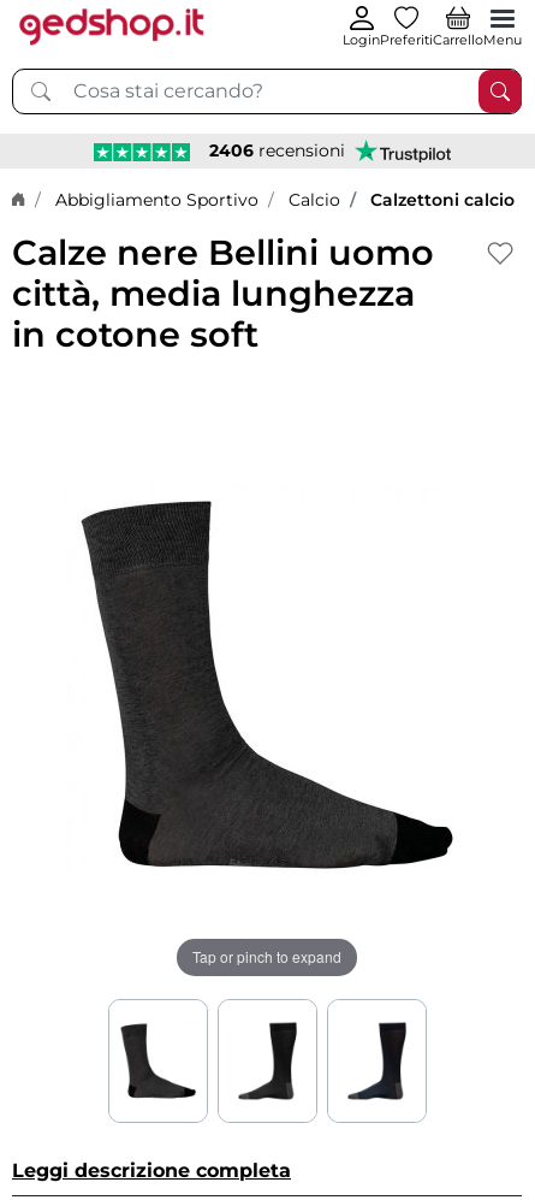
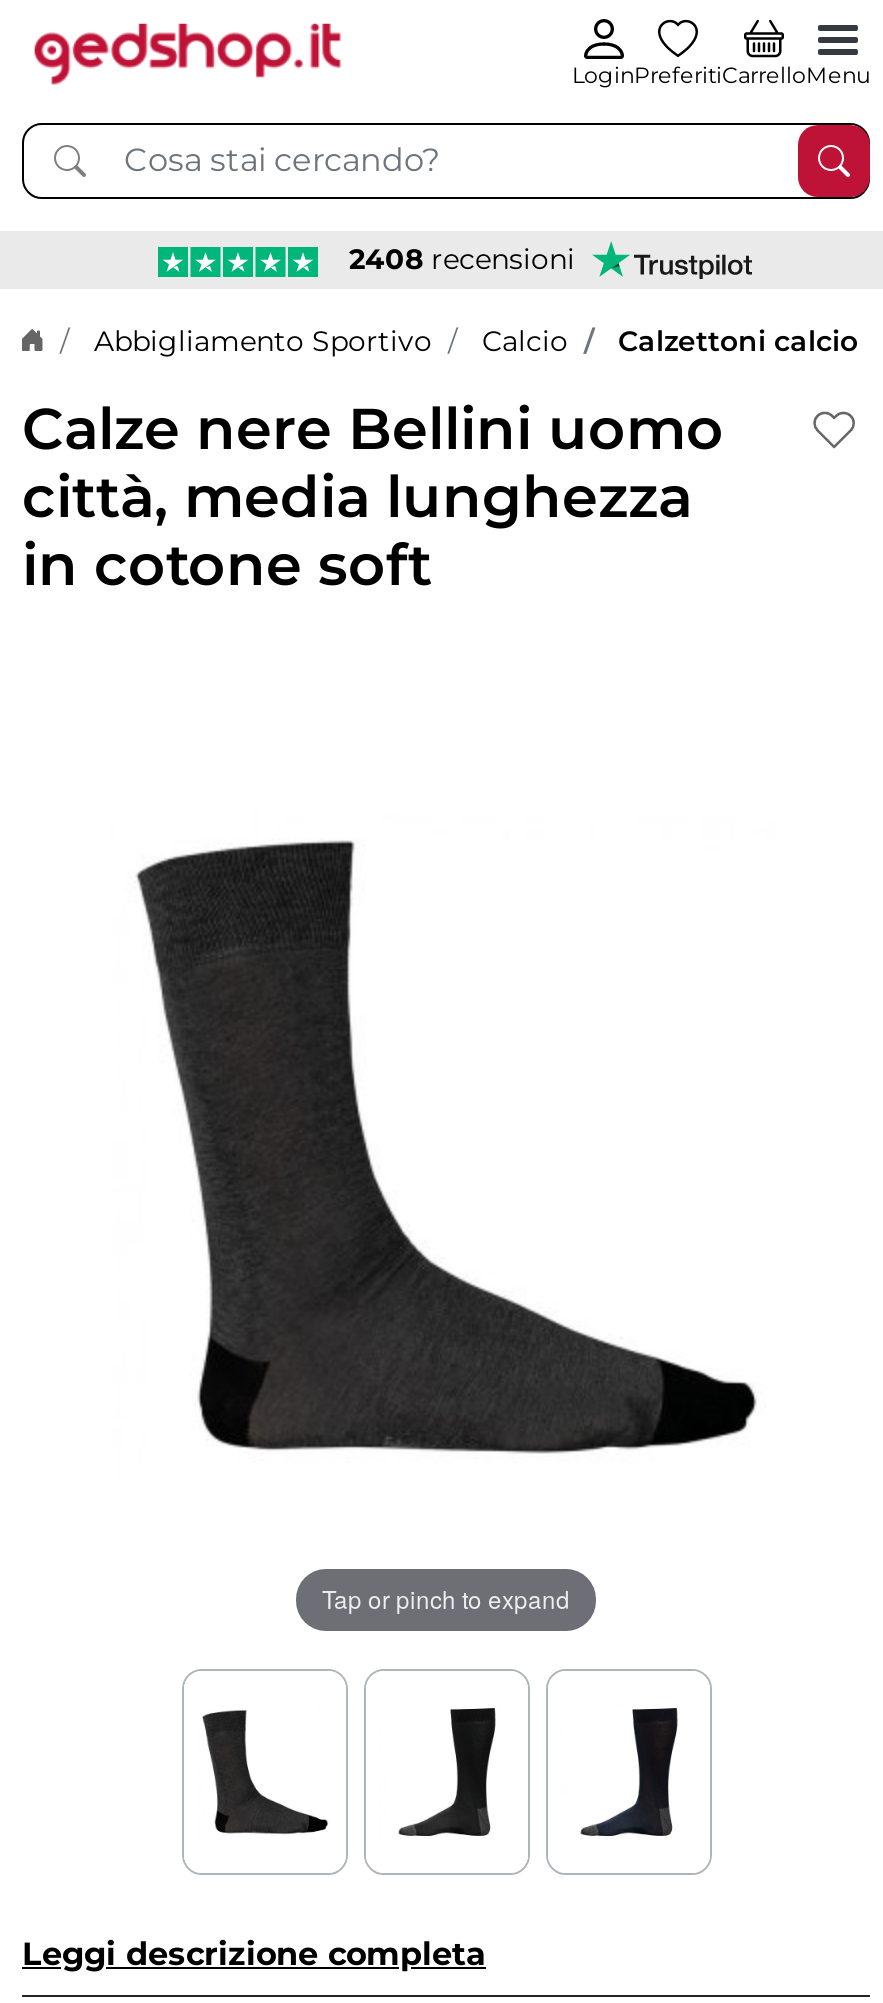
- 2406 recensioni
+ 2408 recensioni
